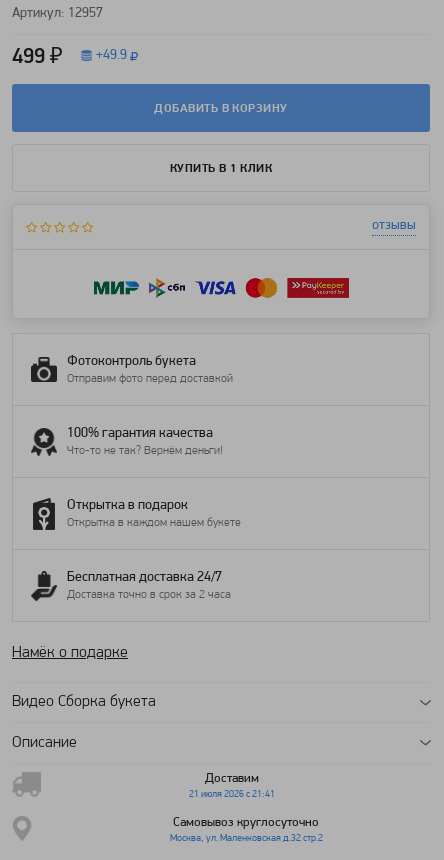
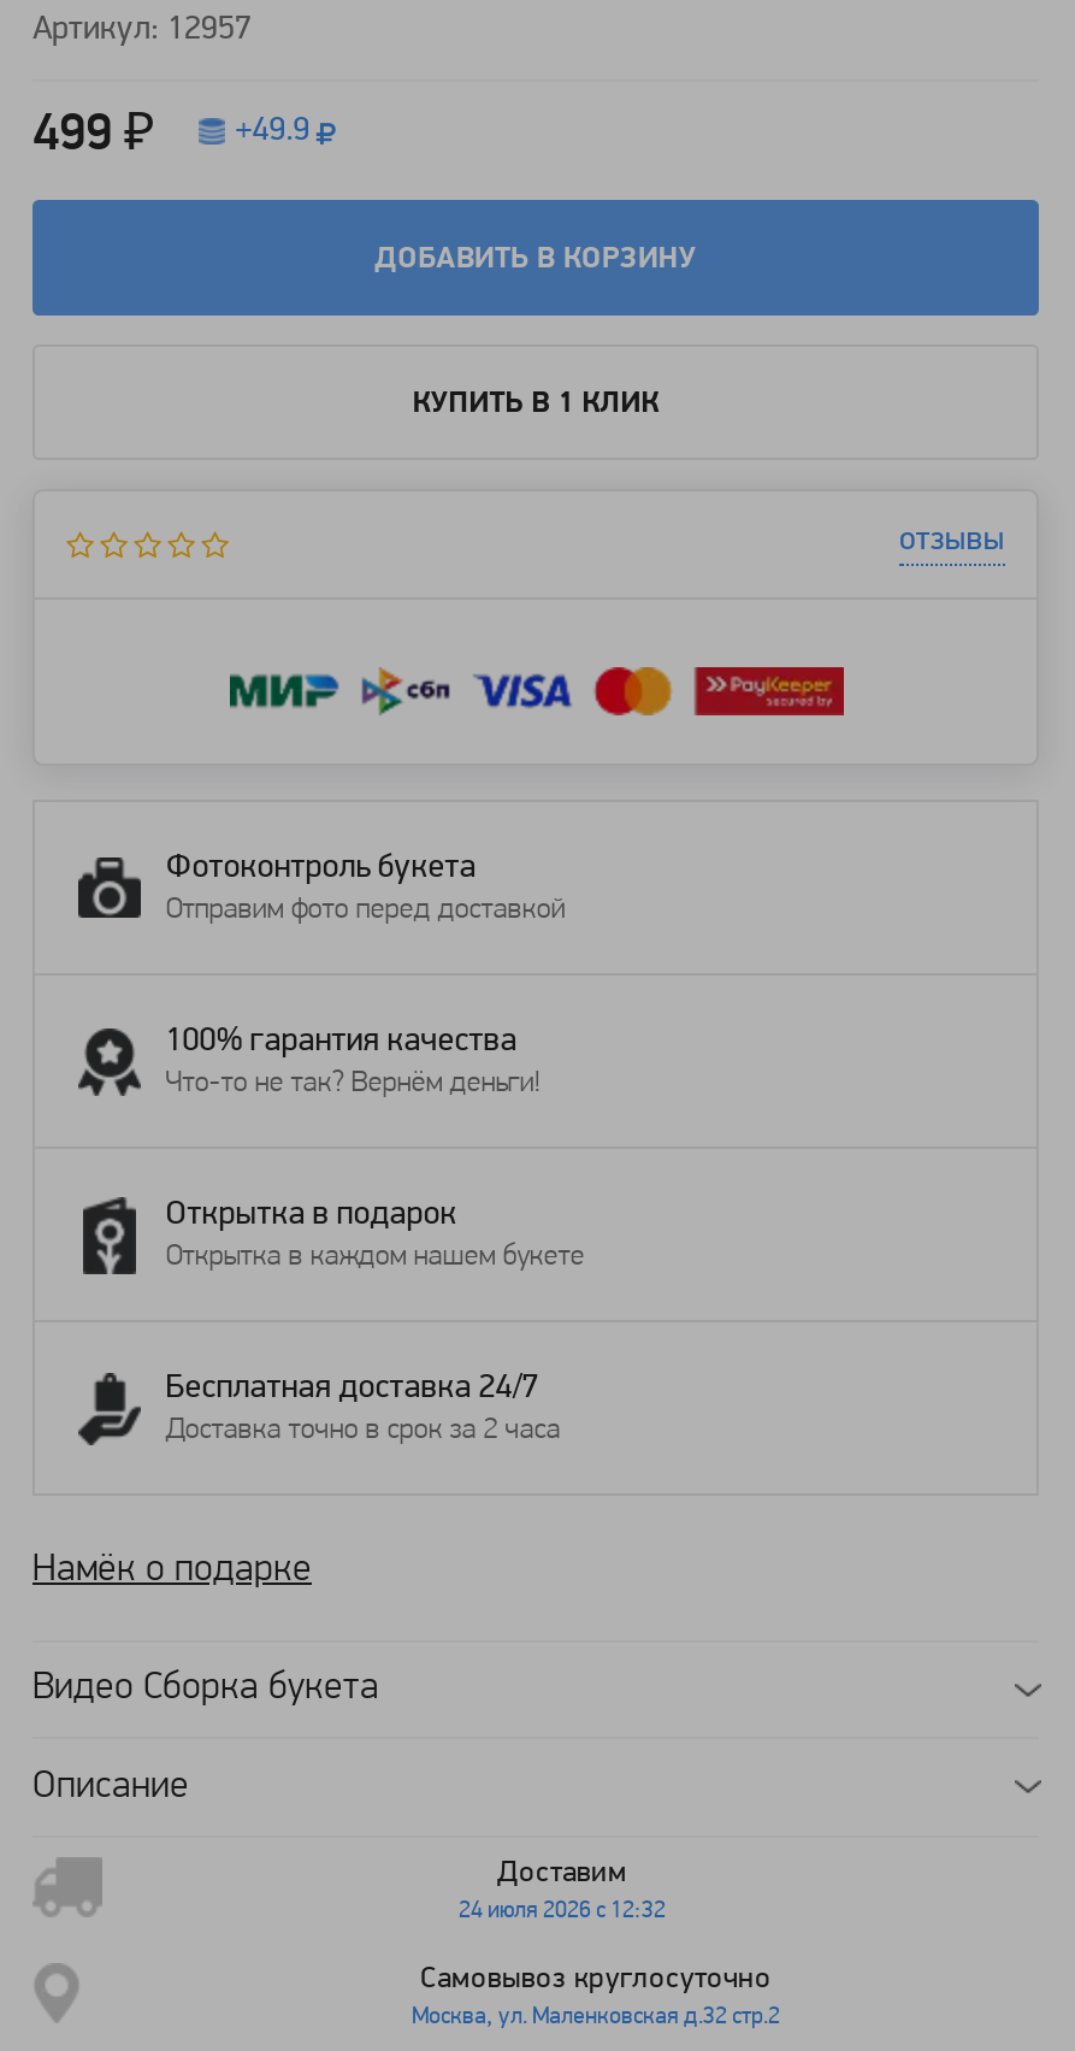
- 21 июля 2026 с 21:41
+ 24 июля 2026 с 12:32
